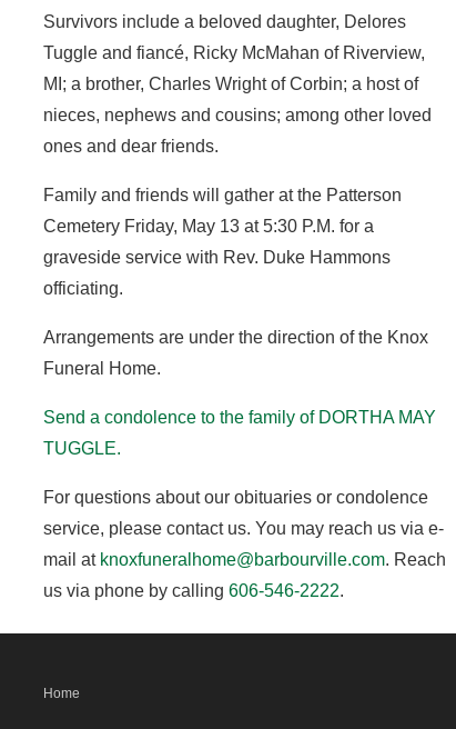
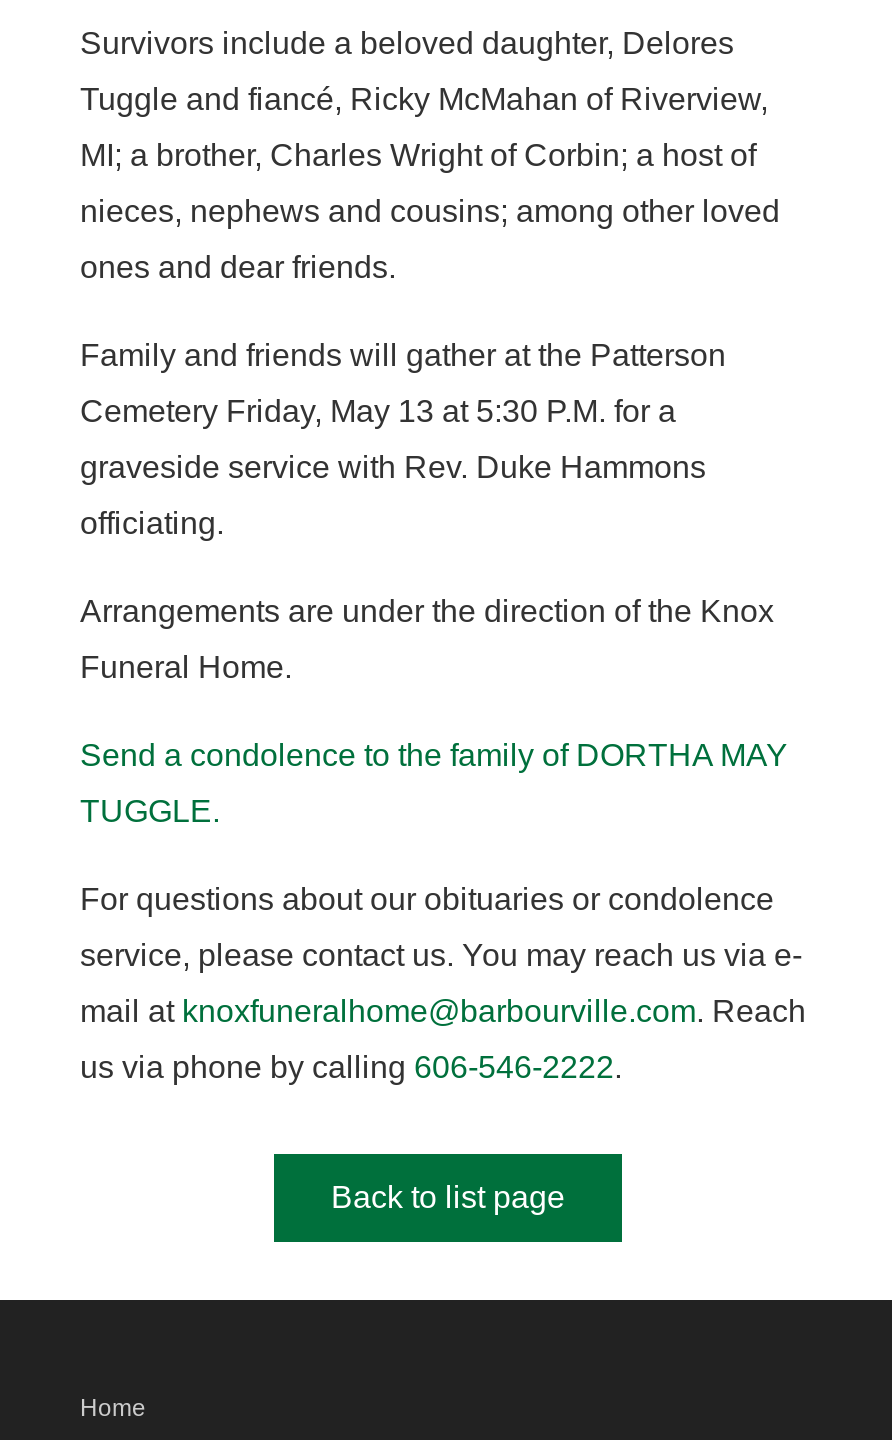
+ Back to list page
